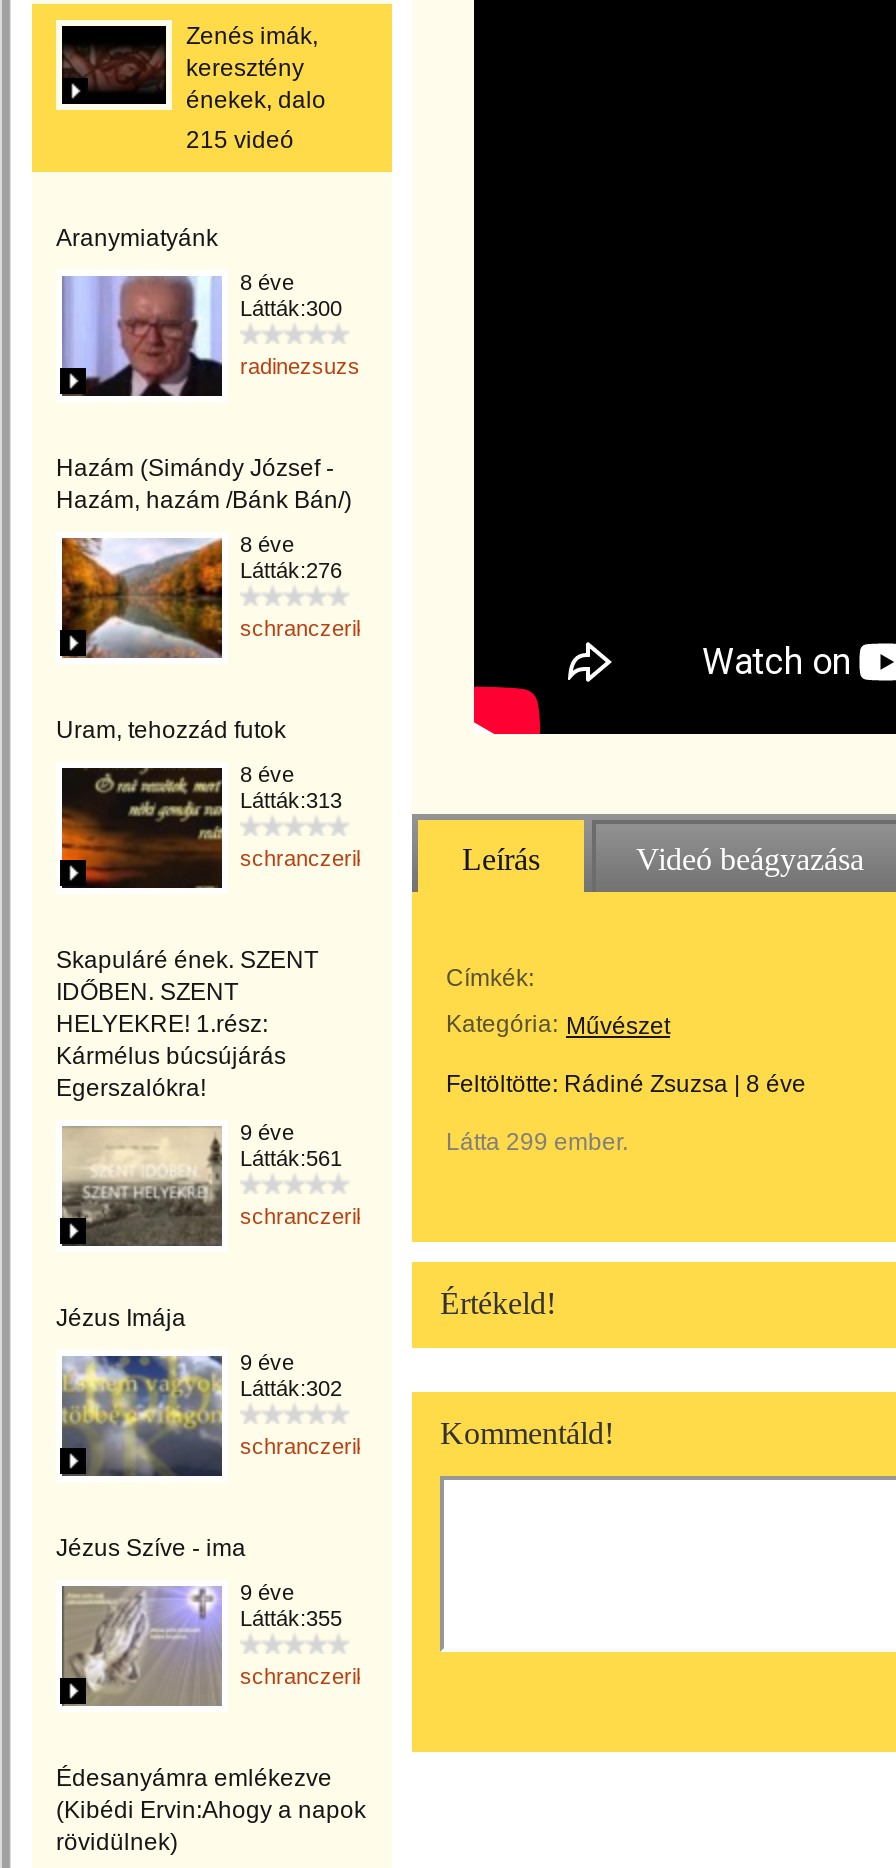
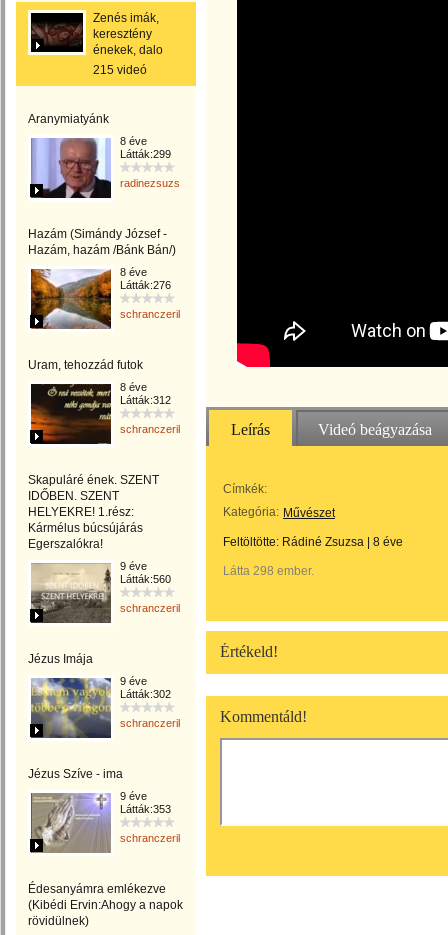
- Látták:300
+ Látták:299

- Látták:313
+ Látták:312

- Látta 299 ember.
+ Látta 298 ember.

- Látták:561
+ Látták:560

- Látták:355
+ Látták:353
